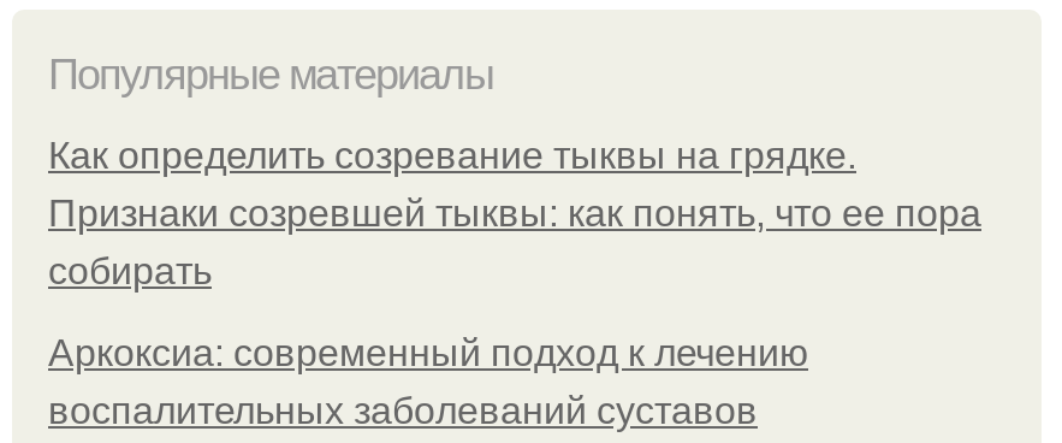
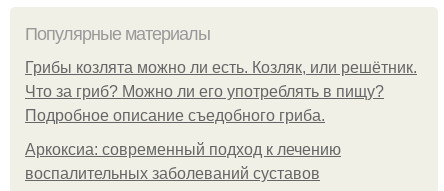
- Как определить созревание тыквы на грядке.
- Признаки созревшей тыквы: как понять, что ее пора
- собирать
+ Грибы козлята можно ли есть. Козляк, или решётник.
+ Что за гриб? Можно ли его употреблять в пищу?
+ Подробное описание съедобного гриба.
